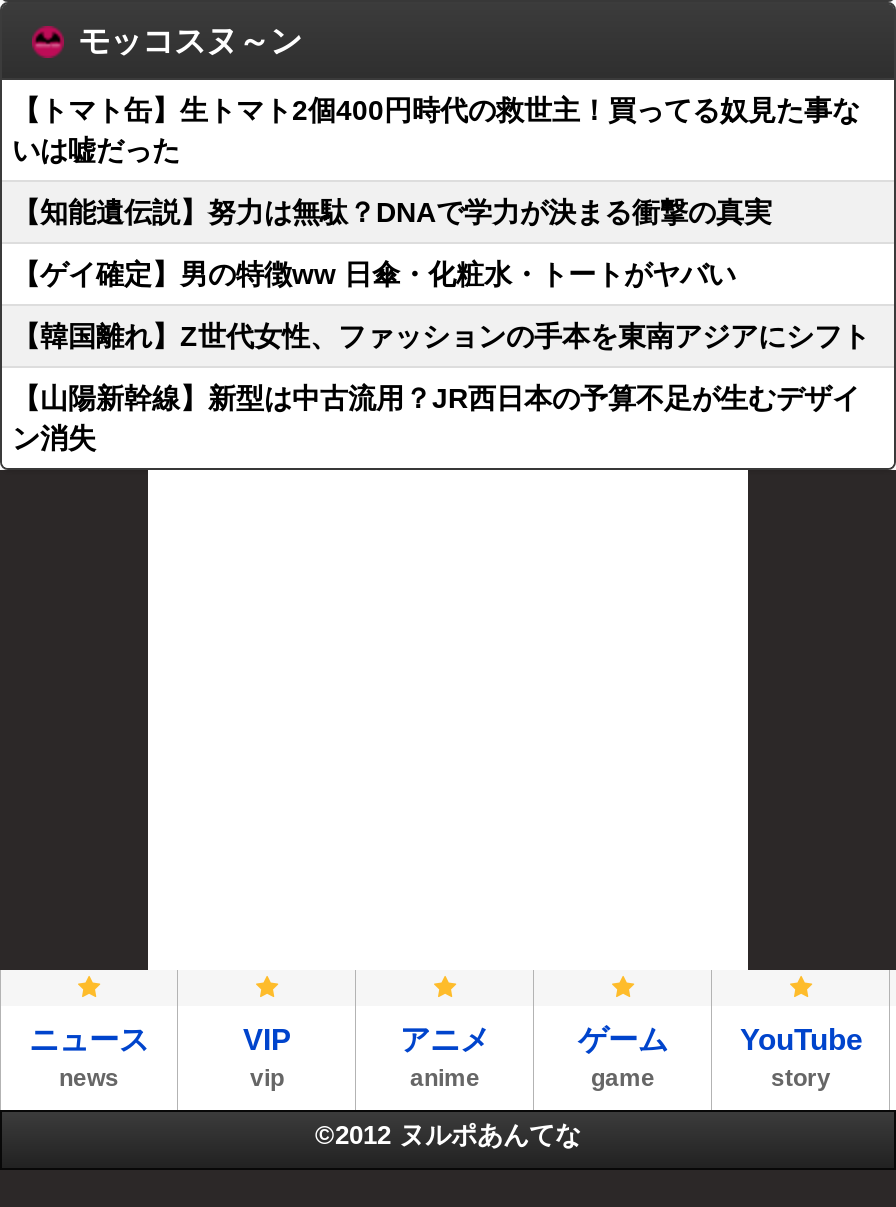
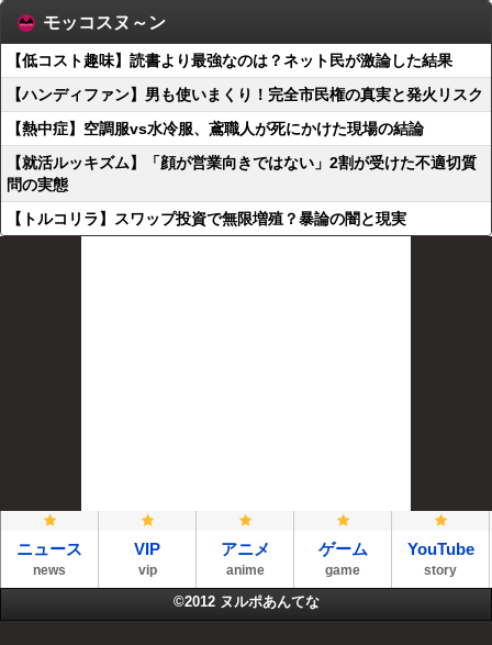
- 【トマト缶】生トマト2個400円時代の救世主！買ってる奴見た事な
- いは嘘だった
+ 【低コスト趣味】読書より最強なのは？ネット民が激論した結果

- 【知能遺伝説】努力は無駄？DNAで学力が決まる衝撃の真実
+ 【ハンディファン】男も使いまくり！完全市民権の真実と発火リスク

- 【ゲイ確定】男の特徴ww 日傘・化粧水・トートがヤバい
+ 【熱中症】空調服vs水冷服、鳶職人が死にかけた現場の結論

- 【韓国離れ】Z世代女性、ファッションの手本を東南アジアにシフト
+ 【就活ルッキズム】「顔が営業向きではない」2割が受けた不適切質
+ 問の実態

- 【山陽新幹線】新型は中古流用？JR西日本の予算不足が生むデザイ
- ン消失
+ 【トルコリラ】スワップ投資で無限増殖？暴論の闇と現実
